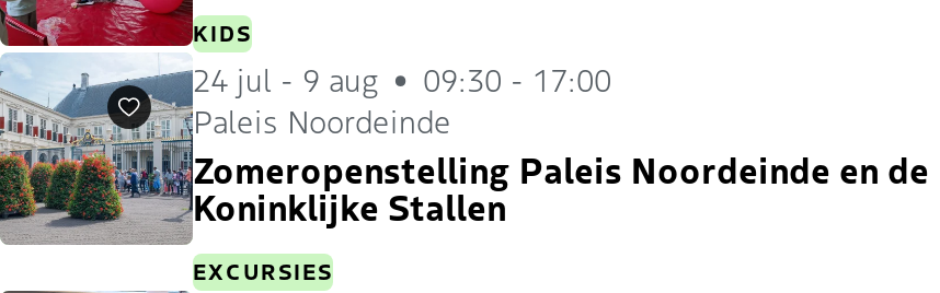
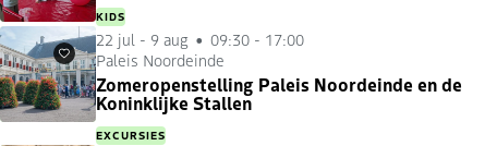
- 24 jul - 9 aug 09:30 - 17:00
+ 22 jul - 9 aug 09:30 - 17:00
